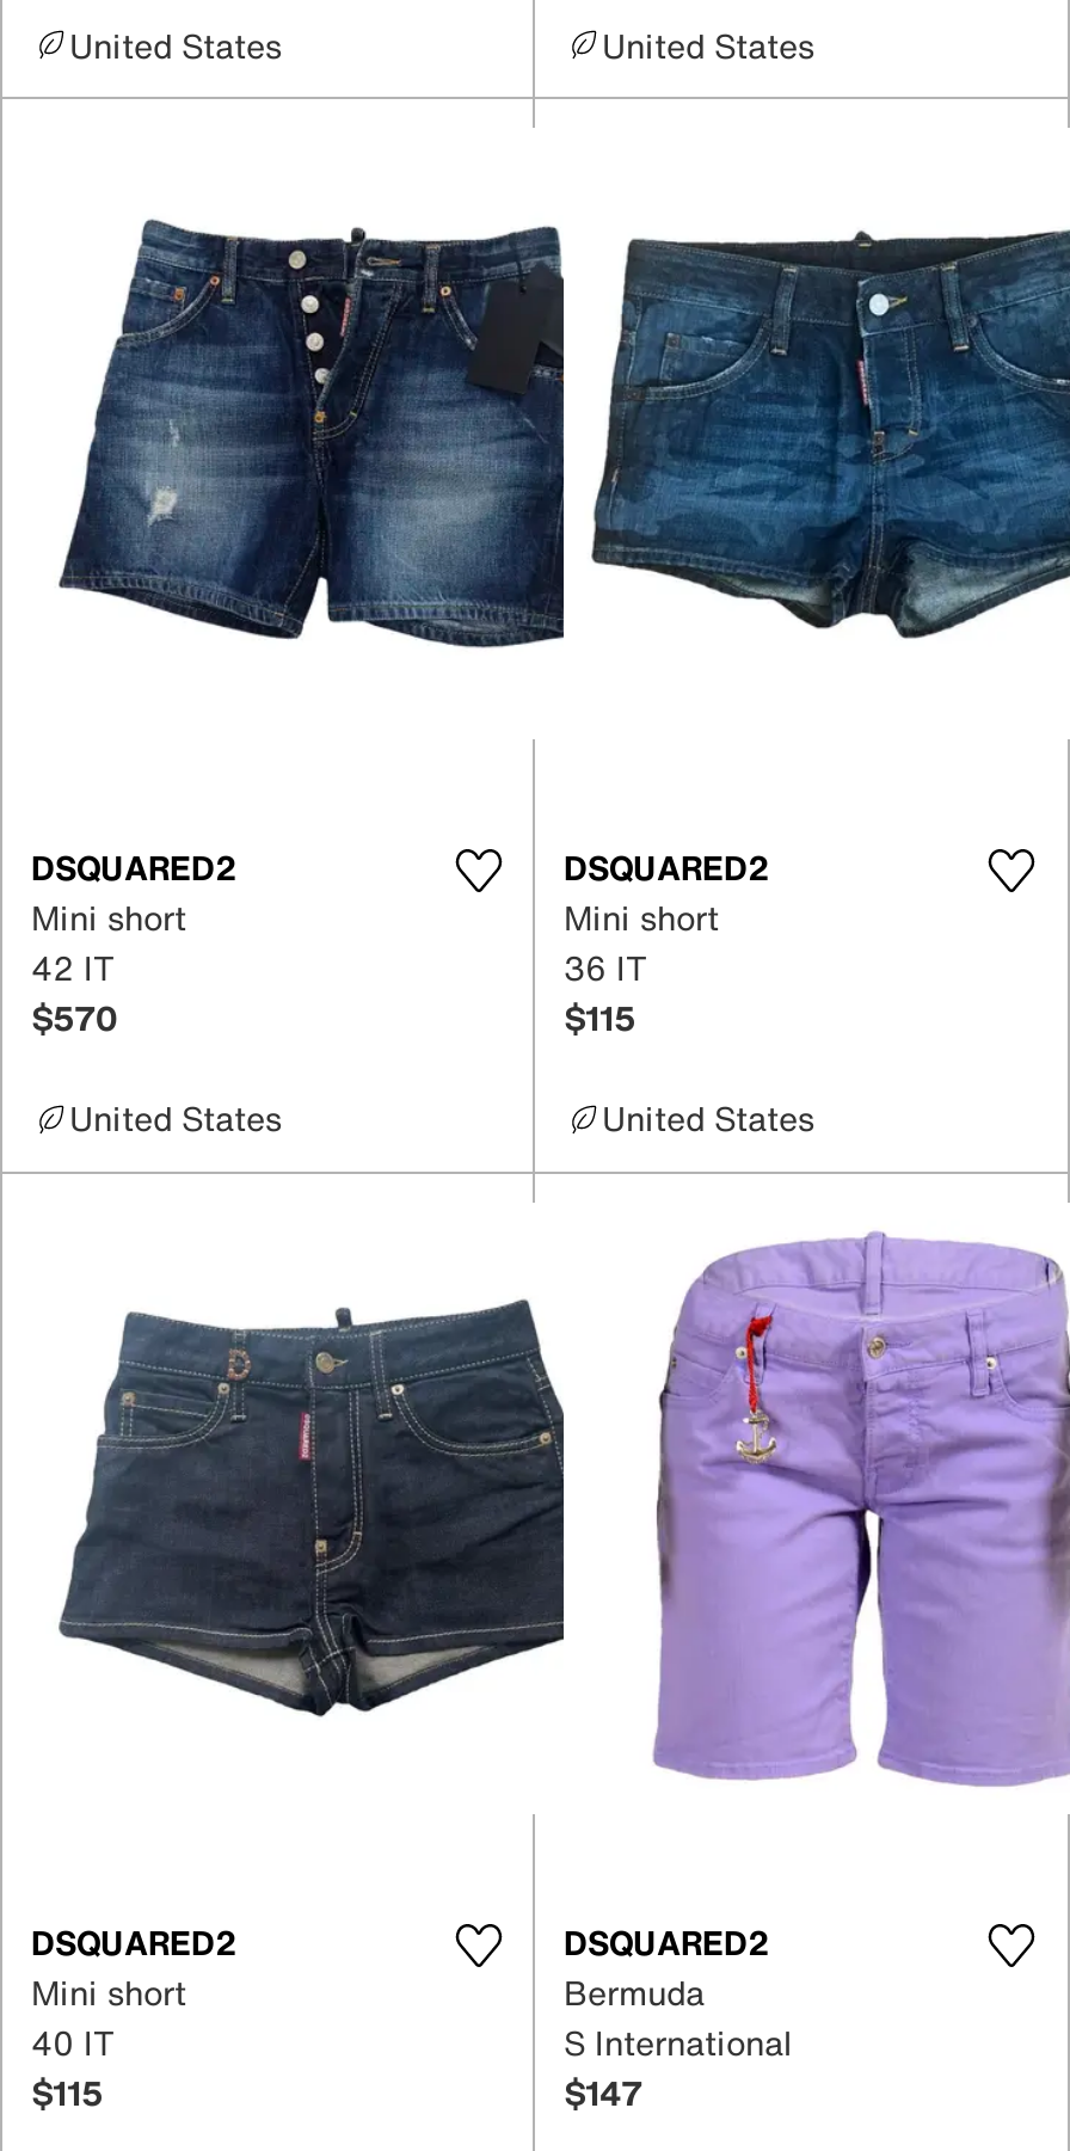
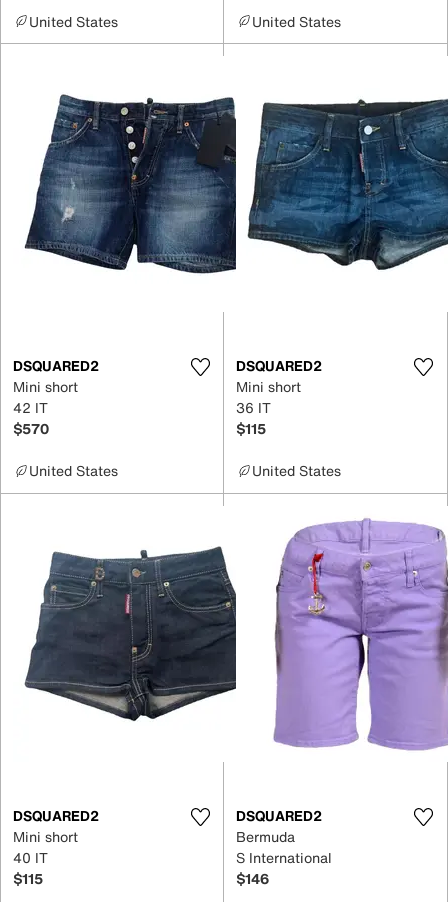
- $147
+ $146
